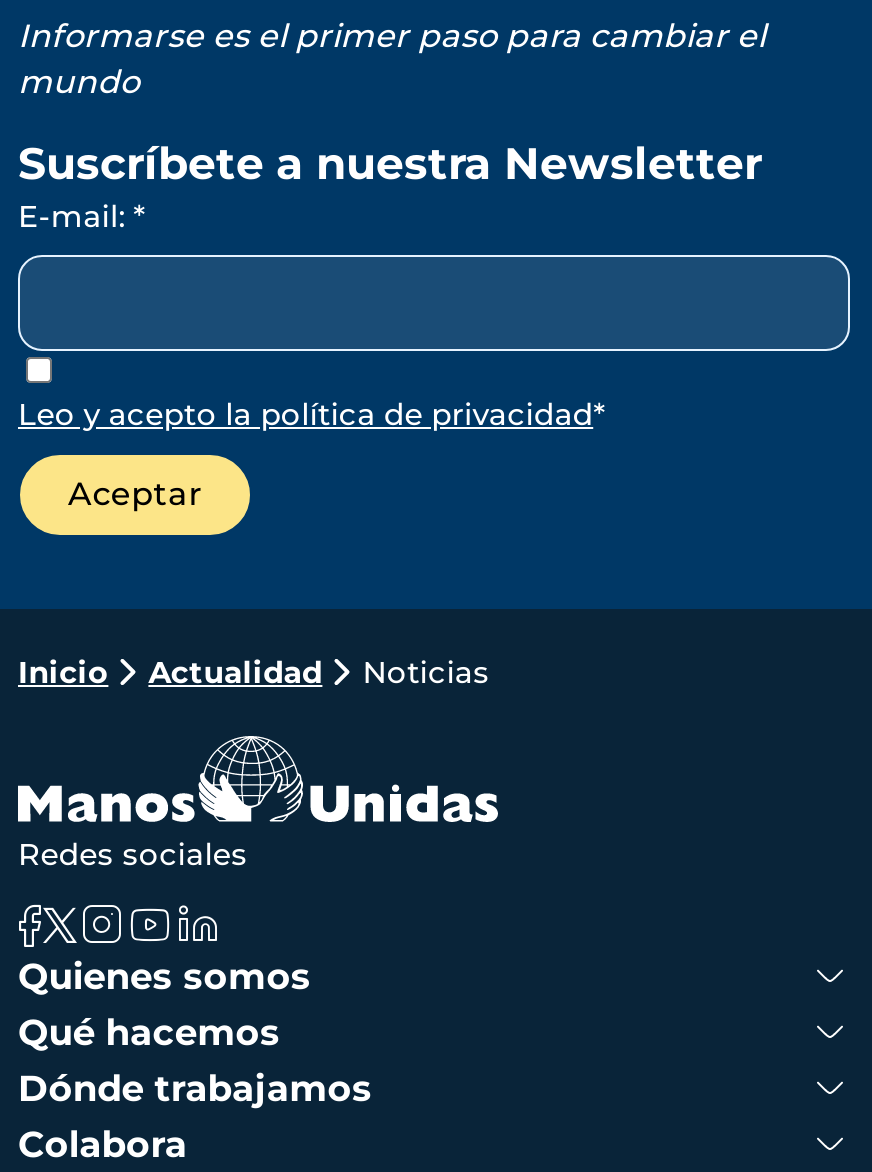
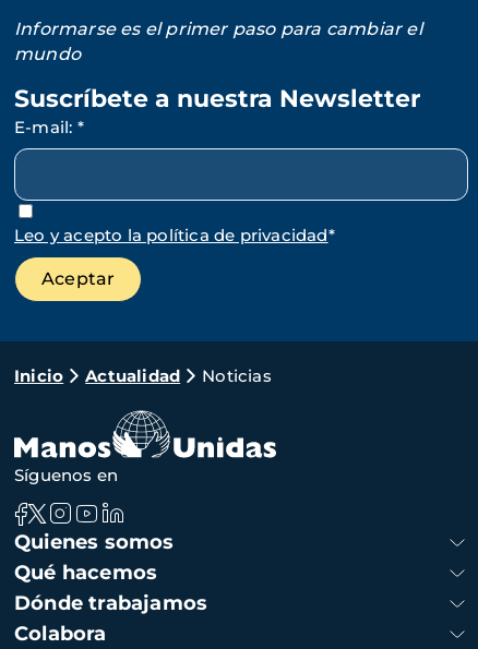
- Redes sociales
+ Síguenos en
